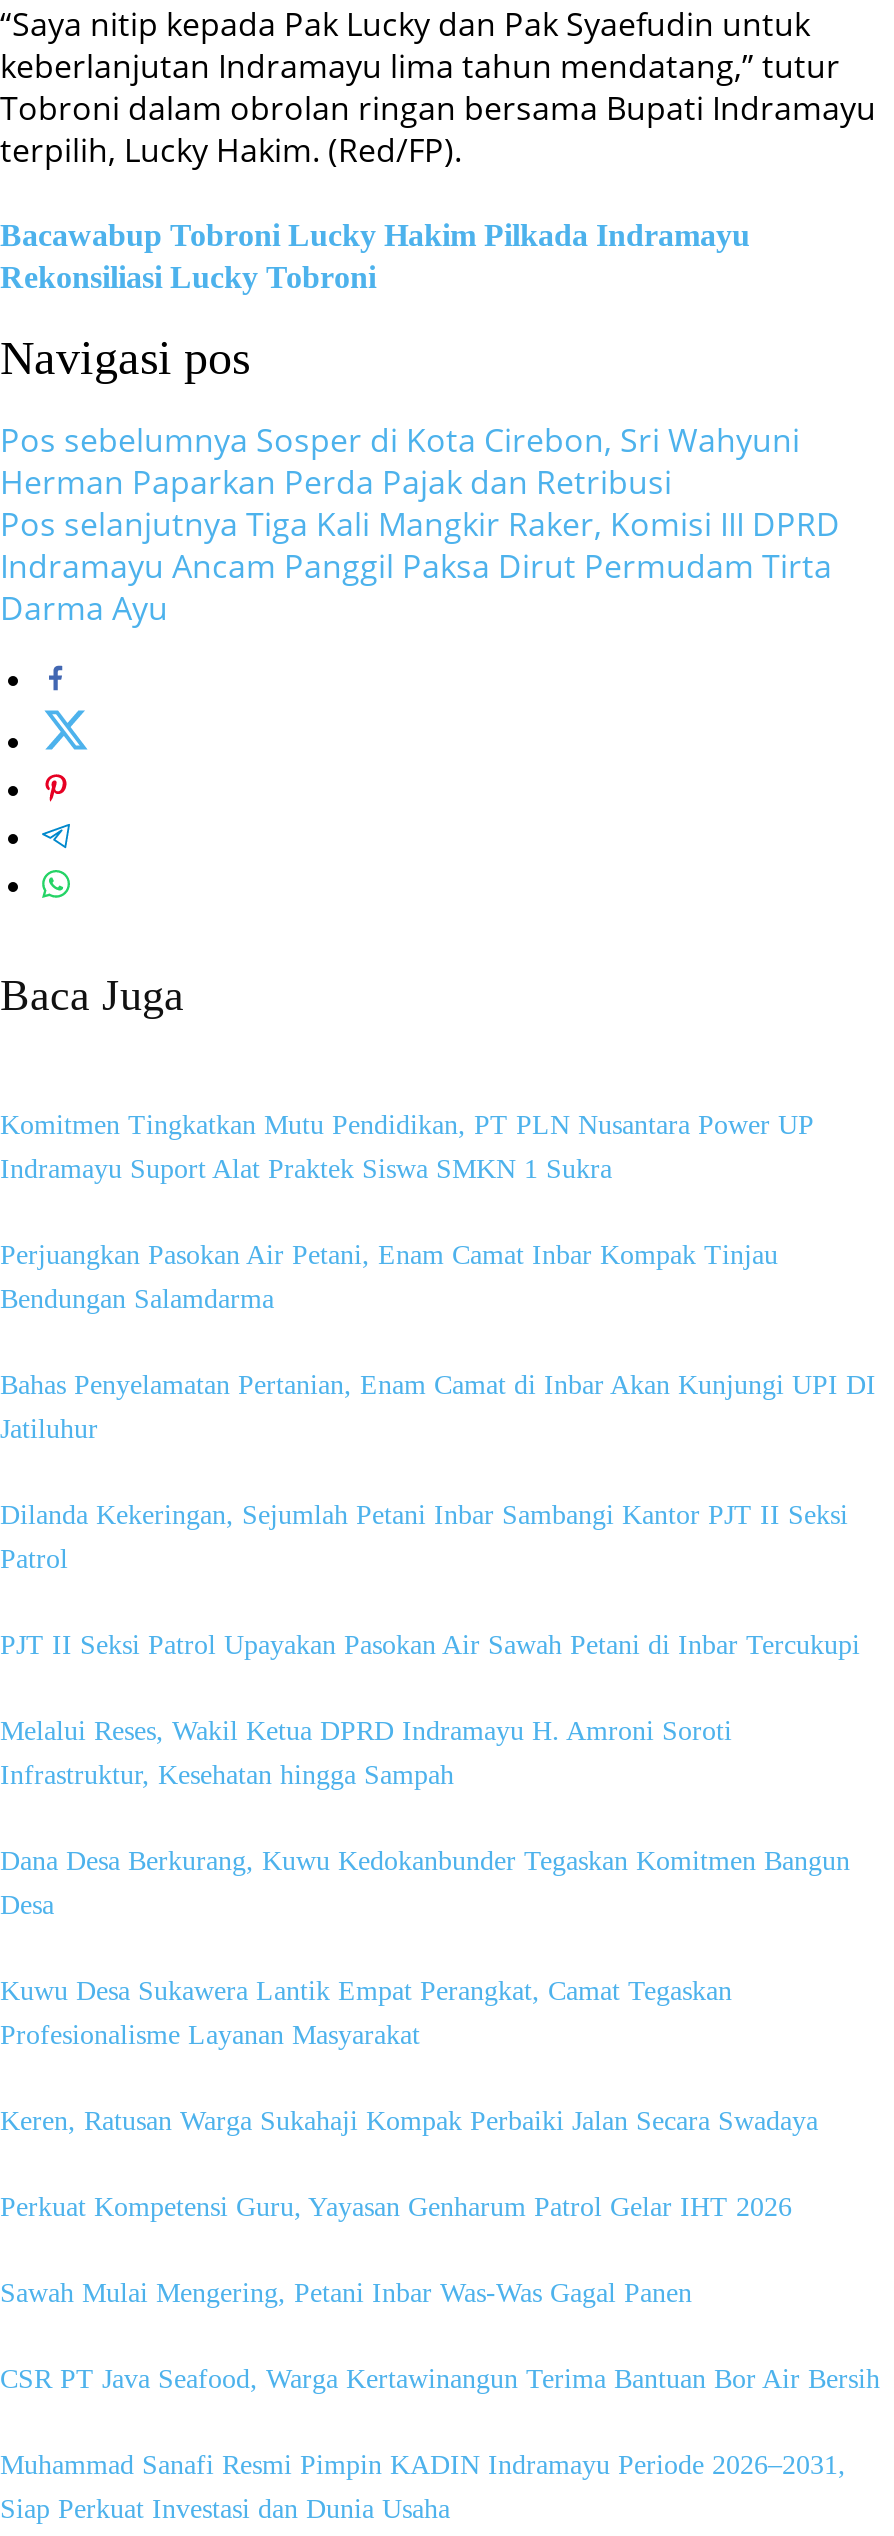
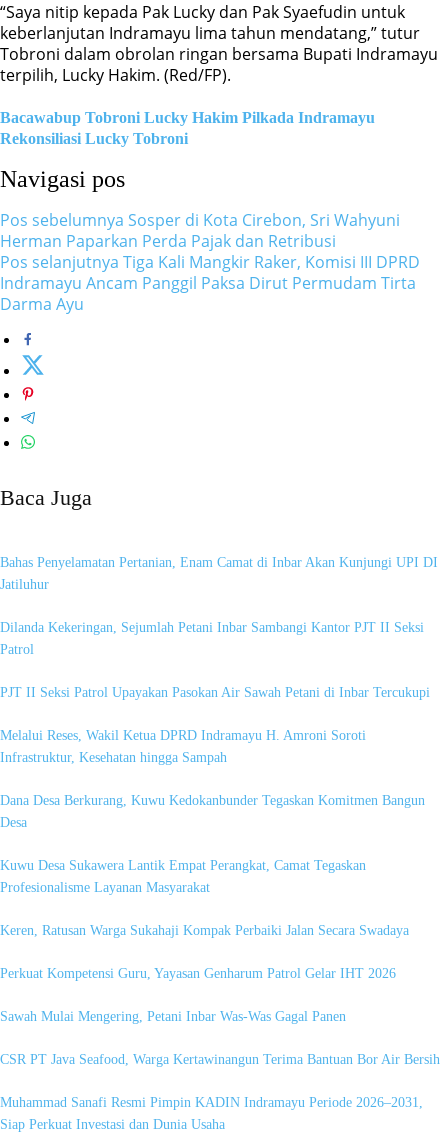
- Komitmen Tingkatkan Mutu Pendidikan, PT PLN Nusantara Power UP
- Indramayu Suport Alat Praktek Siswa SMKN 1 Sukra
- Perjuangkan Pasokan Air Petani, Enam Camat Inbar Kompak Tinjau
- Bendungan Salamdarma
